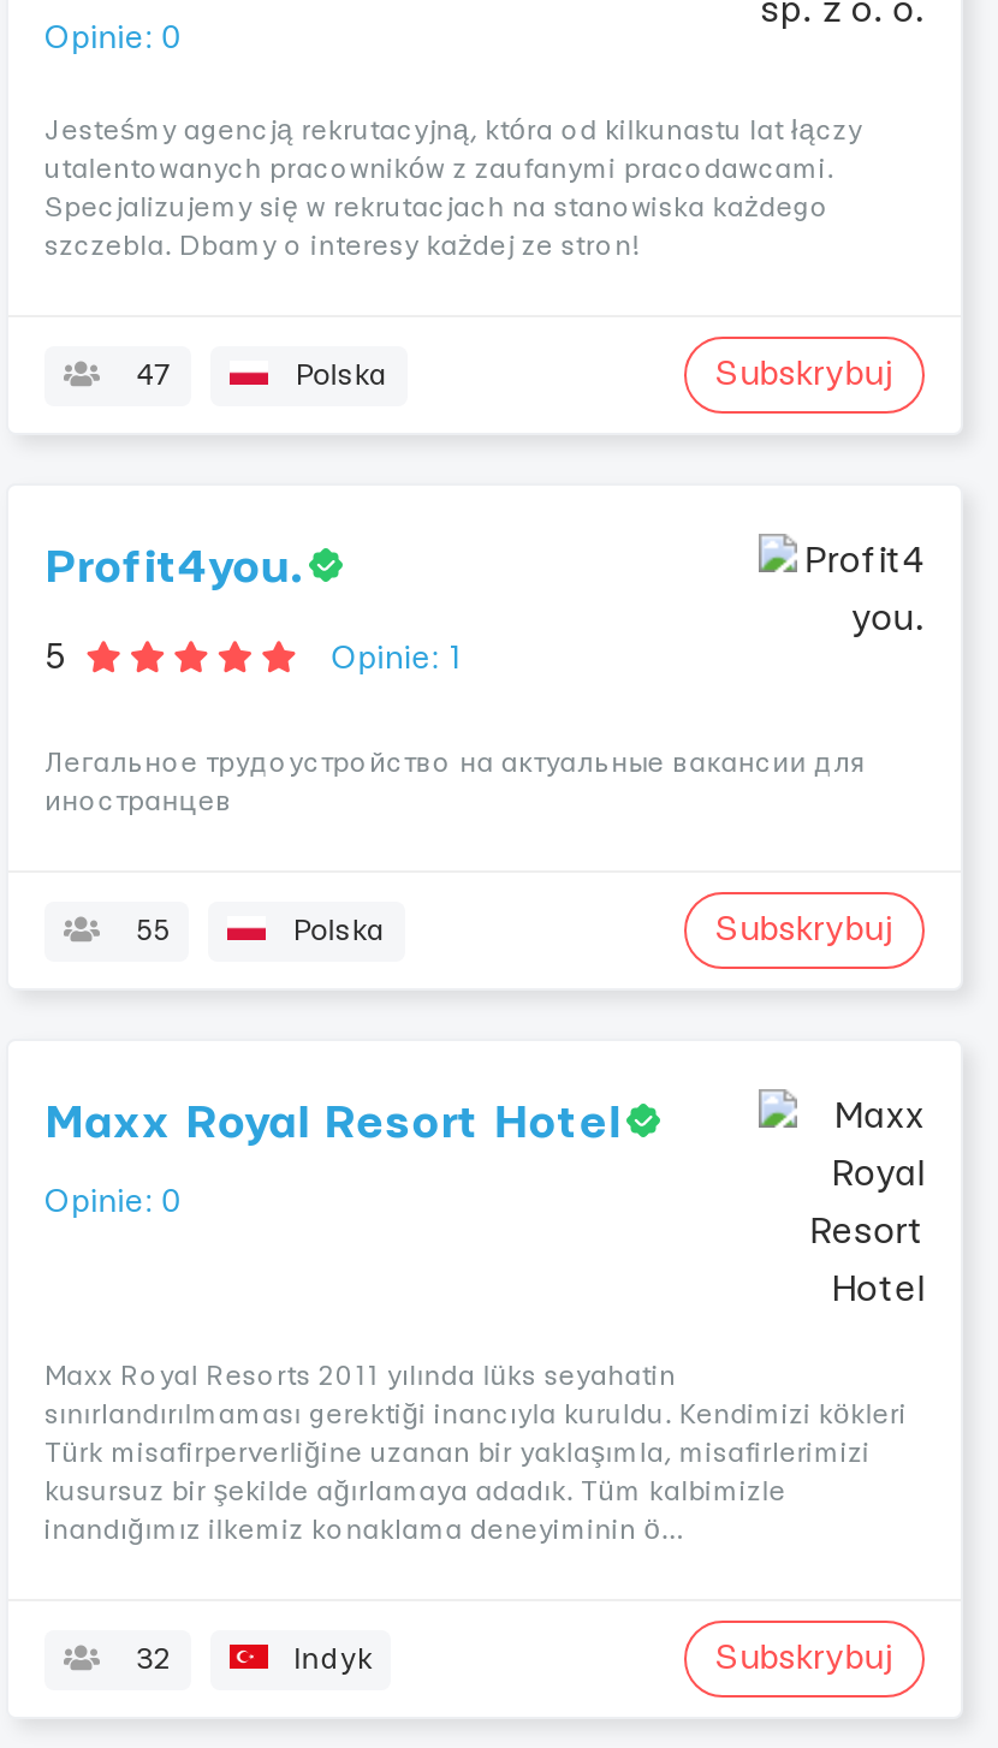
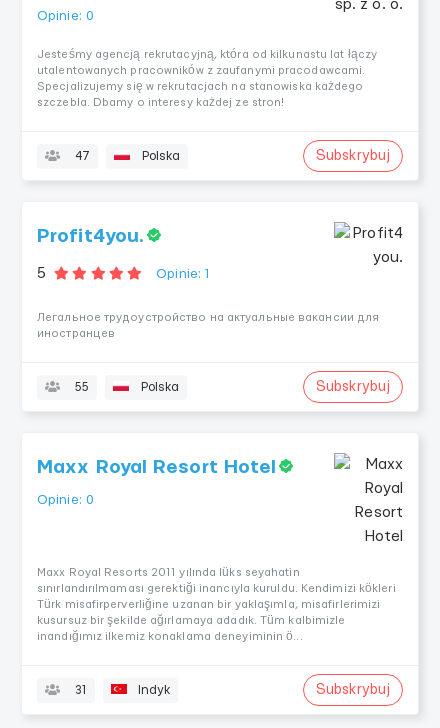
- 32
+ 31
